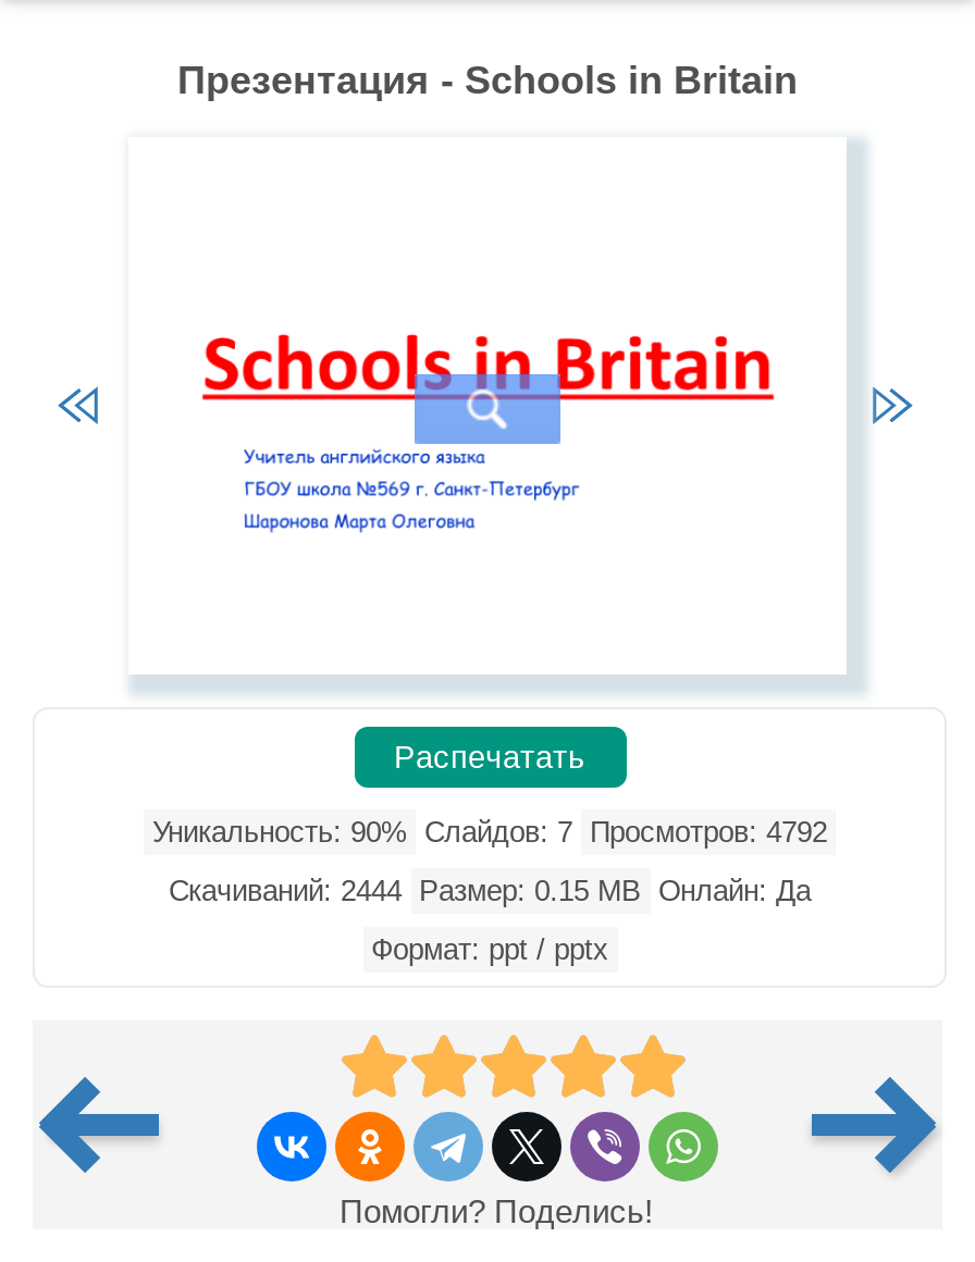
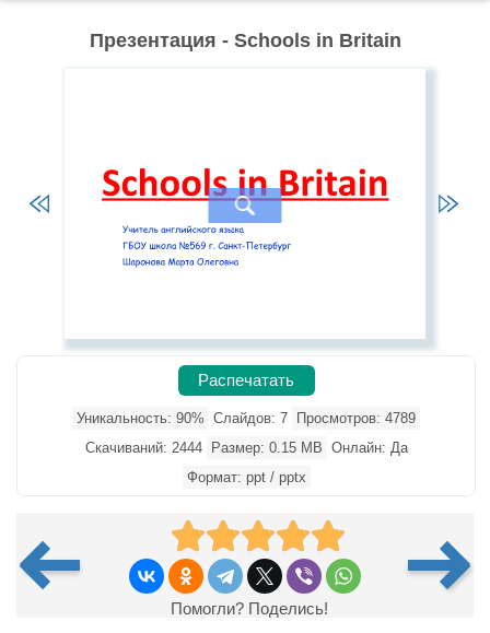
- Уникальность: 90% Слайдов: 7 Просмотров: 4792
+ Уникальность: 90% Слайдов: 7 Просмотров: 4789
